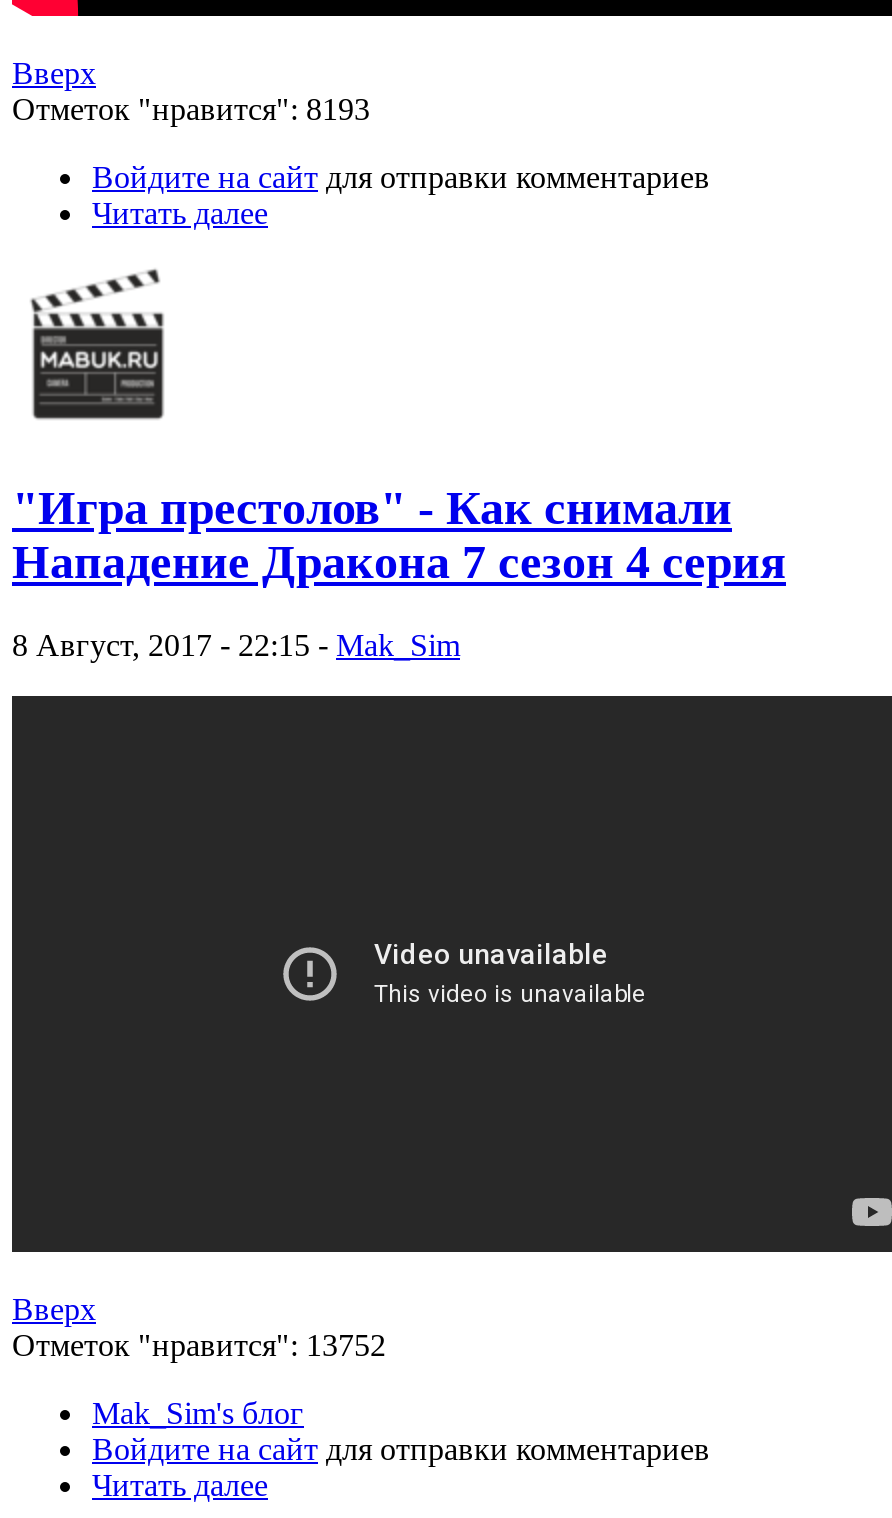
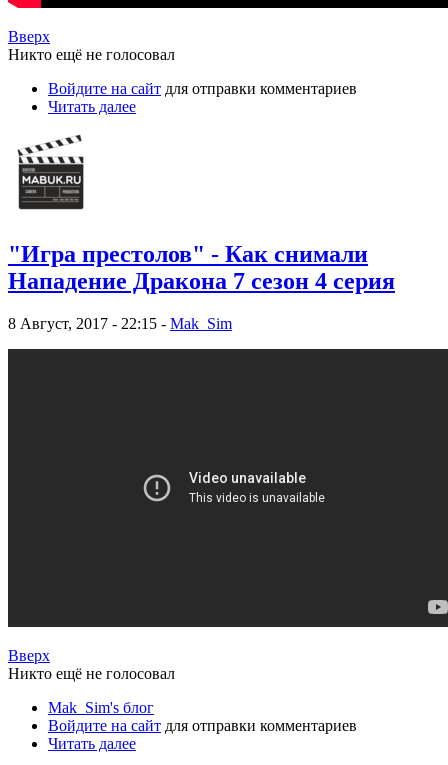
- Отметок "нравится": 8193
+ Никто ещё не голосовал

- Отметок "нравится": 13752
+ Никто ещё не голосовал
